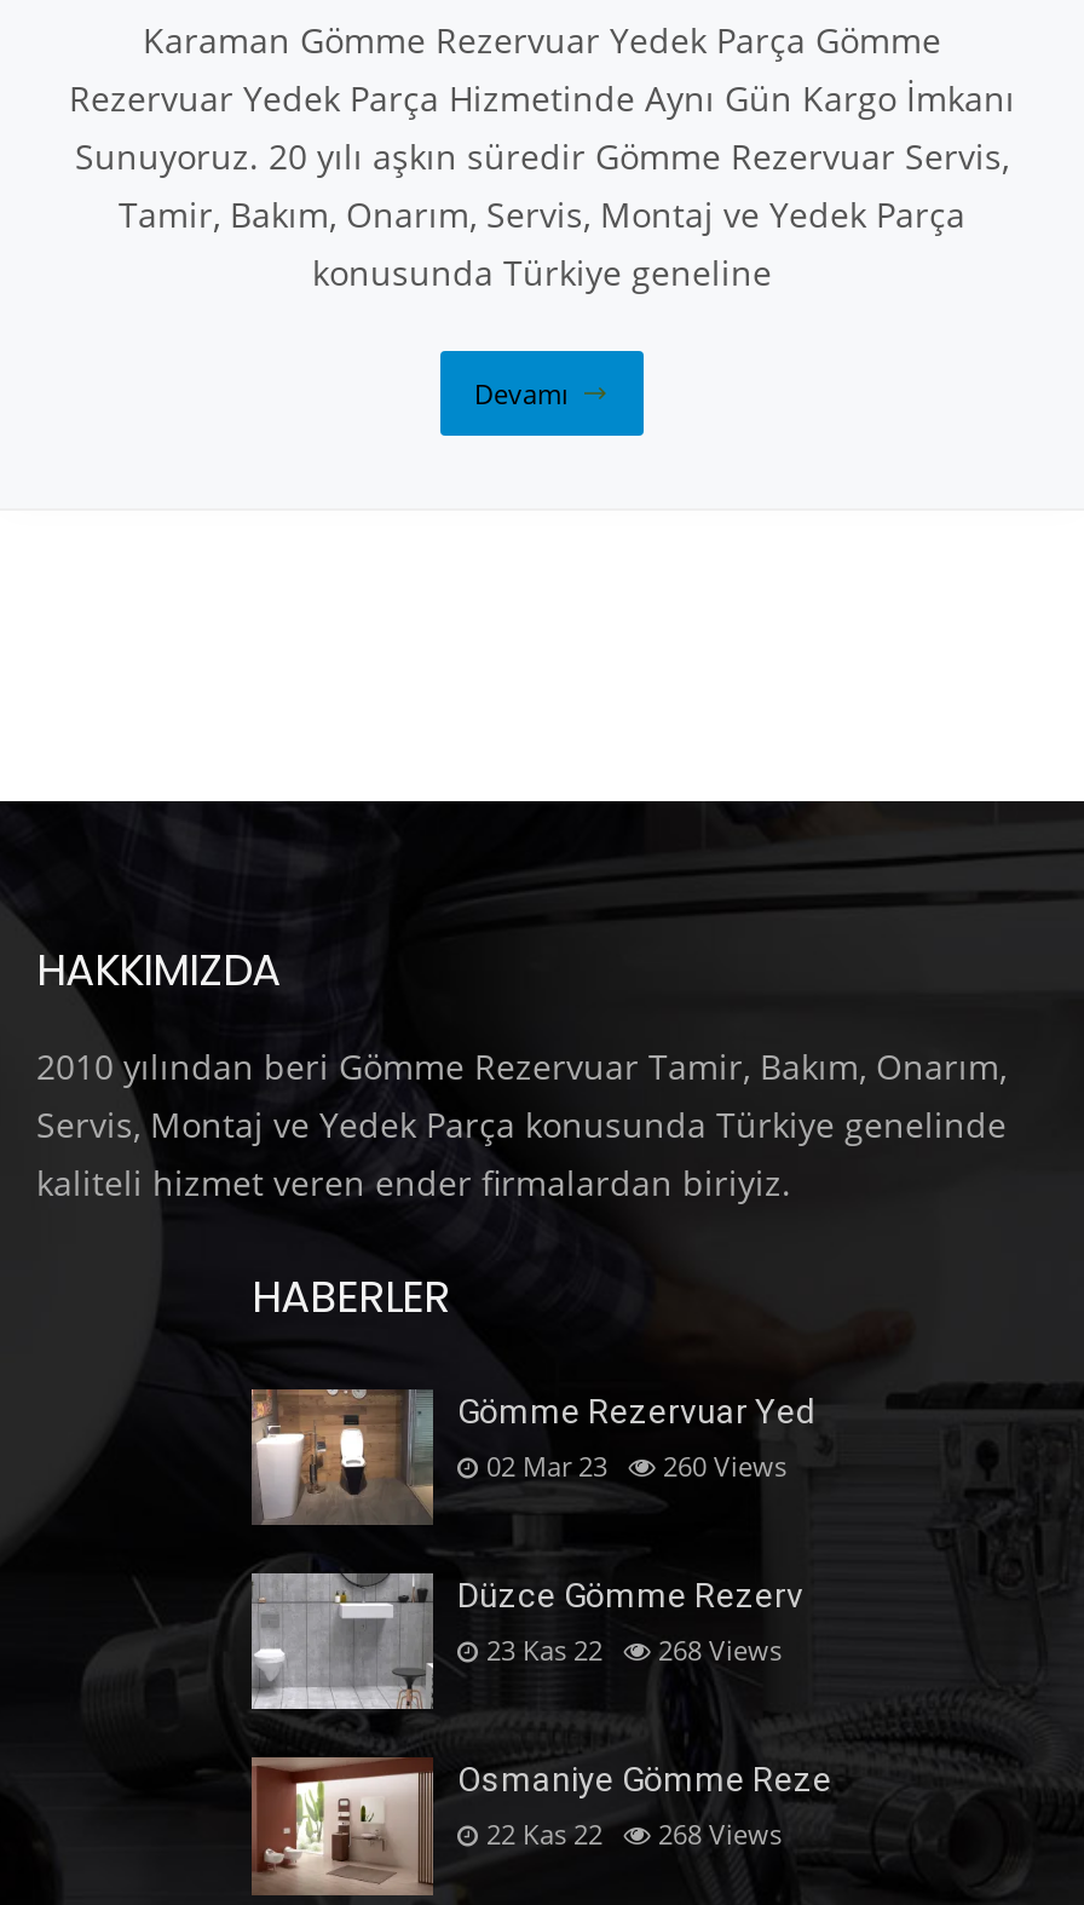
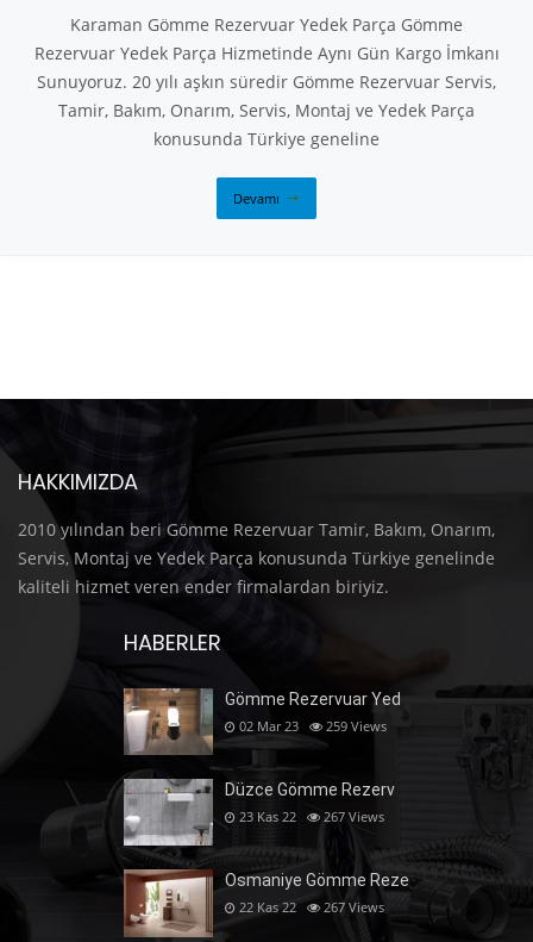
- 02 Mar 23 260 Views
+ 02 Mar 23 259 Views

- 23 Kas 22 268 Views
+ 23 Kas 22 267 Views

- 22 Kas 22 268 Views
+ 22 Kas 22 267 Views
